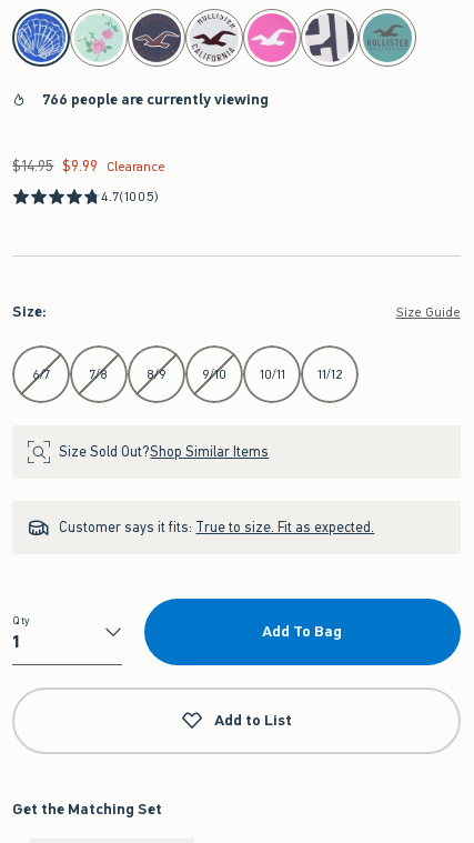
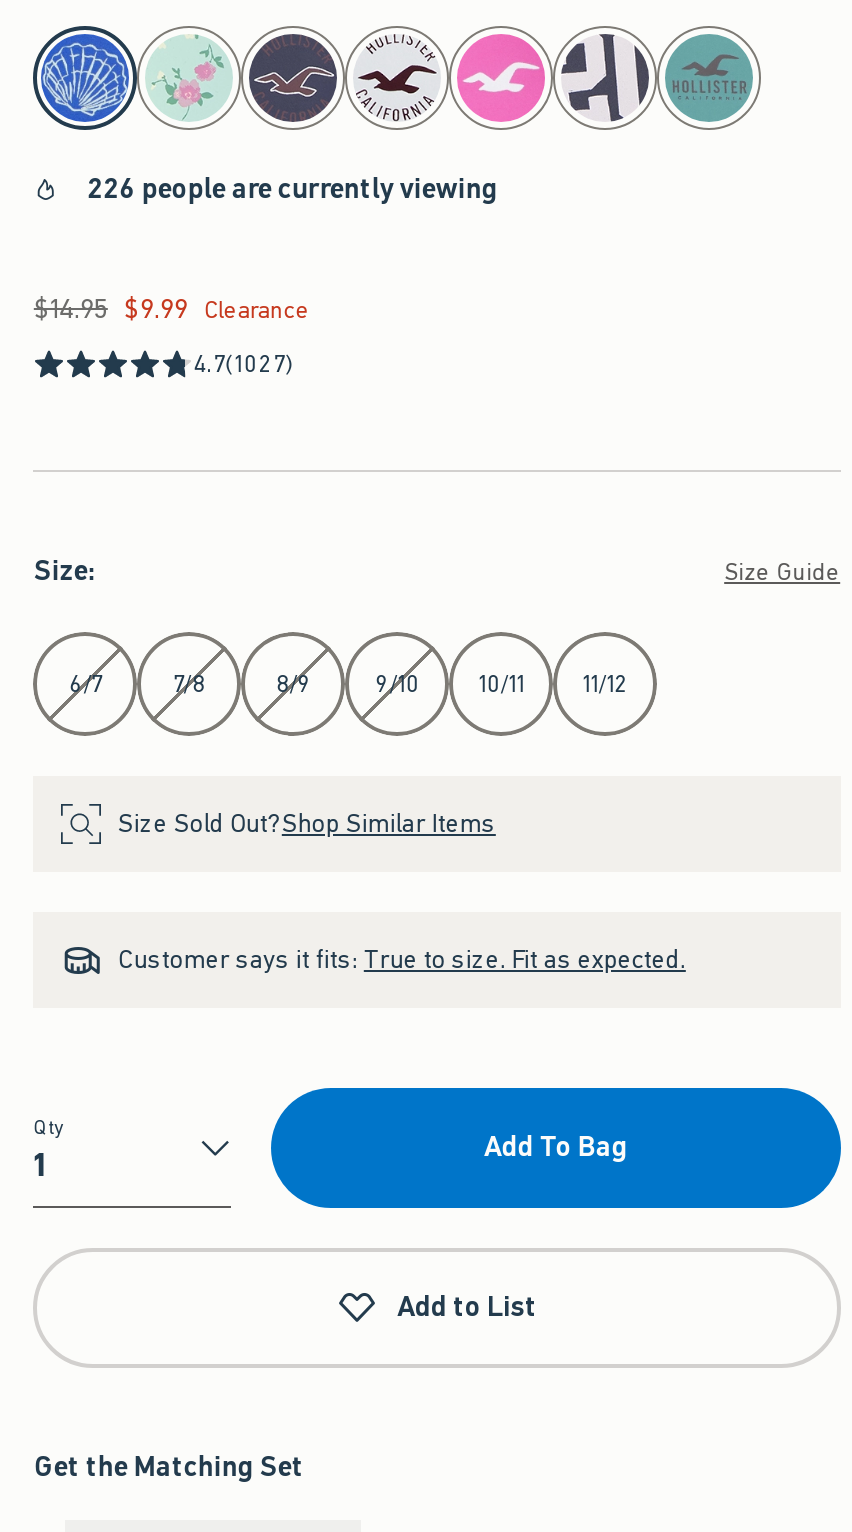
- 766 people are currently viewing
+ 226 people are currently viewing

- 4.7(1005)
+ 4.7(1027)
